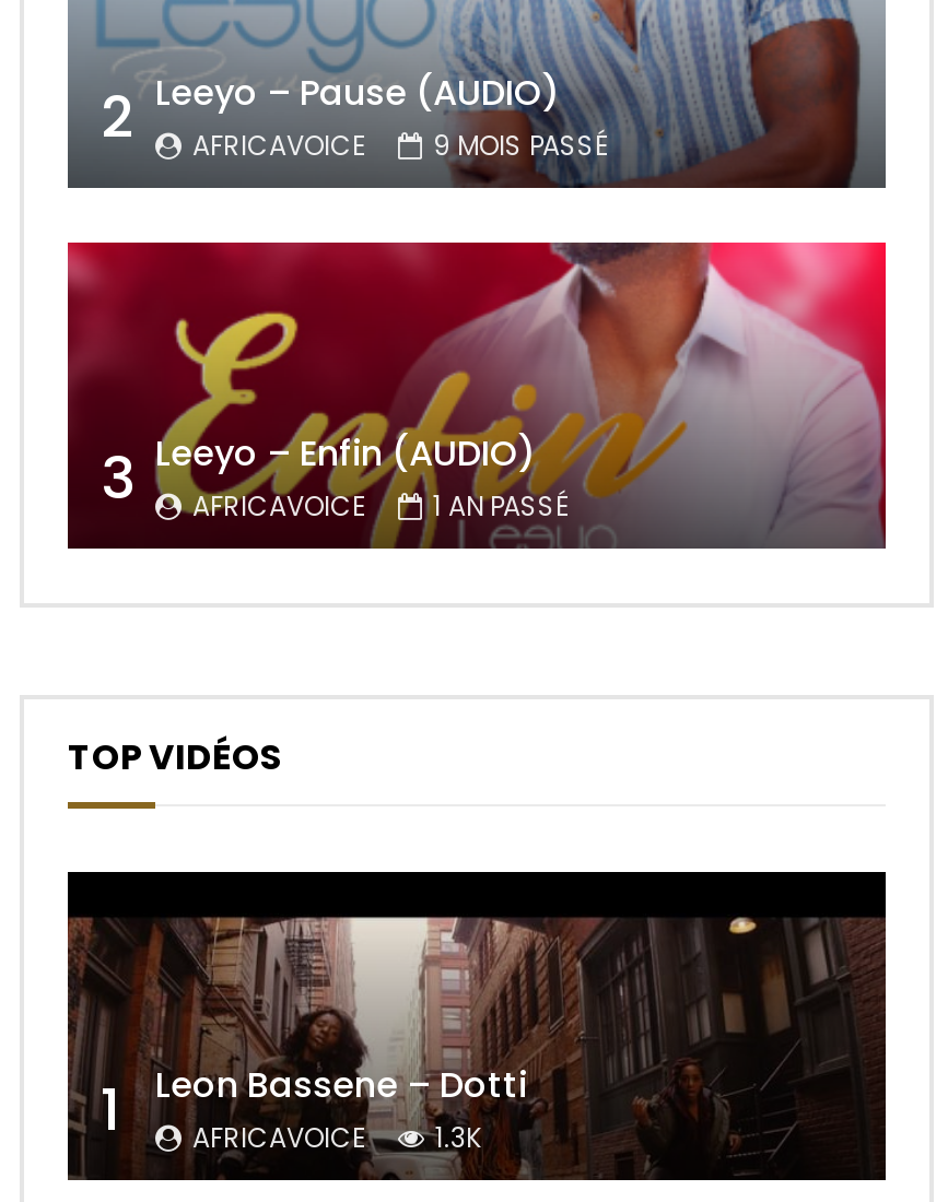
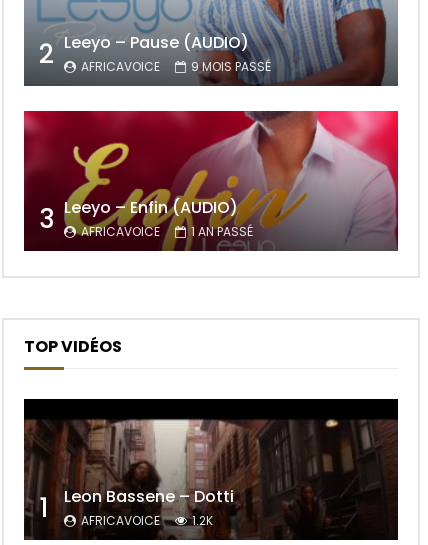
- 1 Leon Bassene – Dotti AFRICAVOICE 1.3K
+ 1 Leon Bassene – Dotti AFRICAVOICE 1.2K
